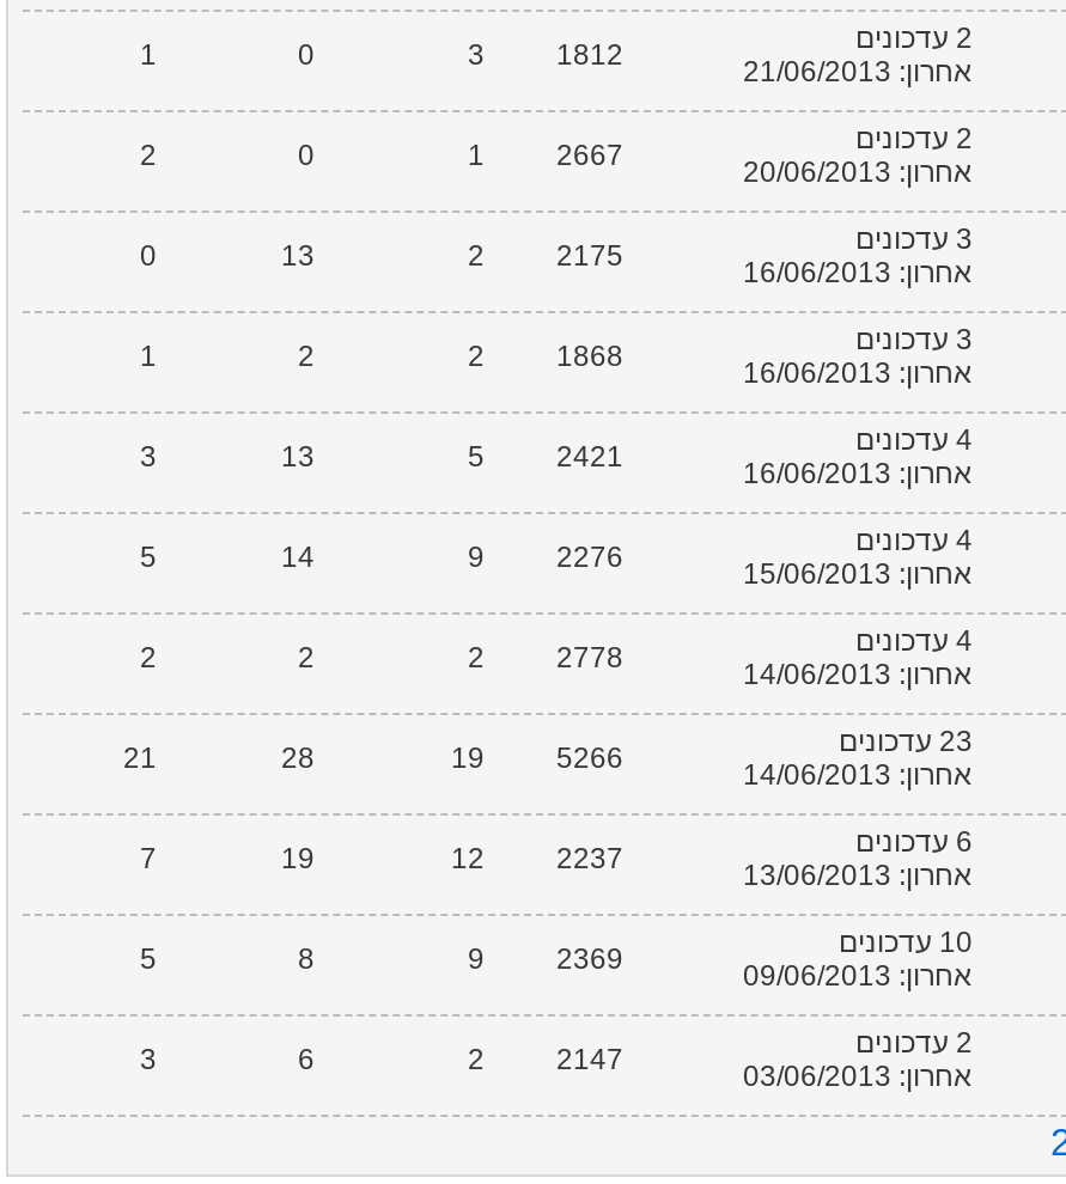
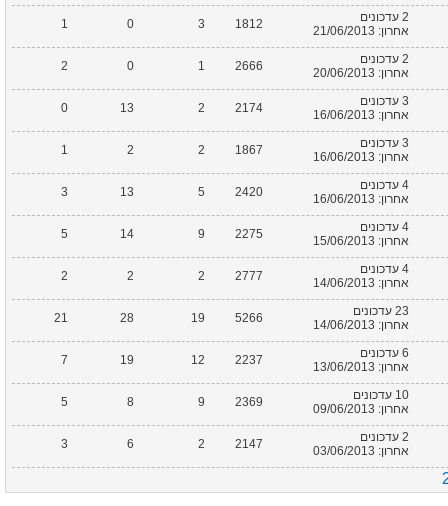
- 2667
+ 2666

- 2175
+ 2174

- 1868
+ 1867

- 2421
+ 2420

- 2276
+ 2275

- 2778
+ 2777
